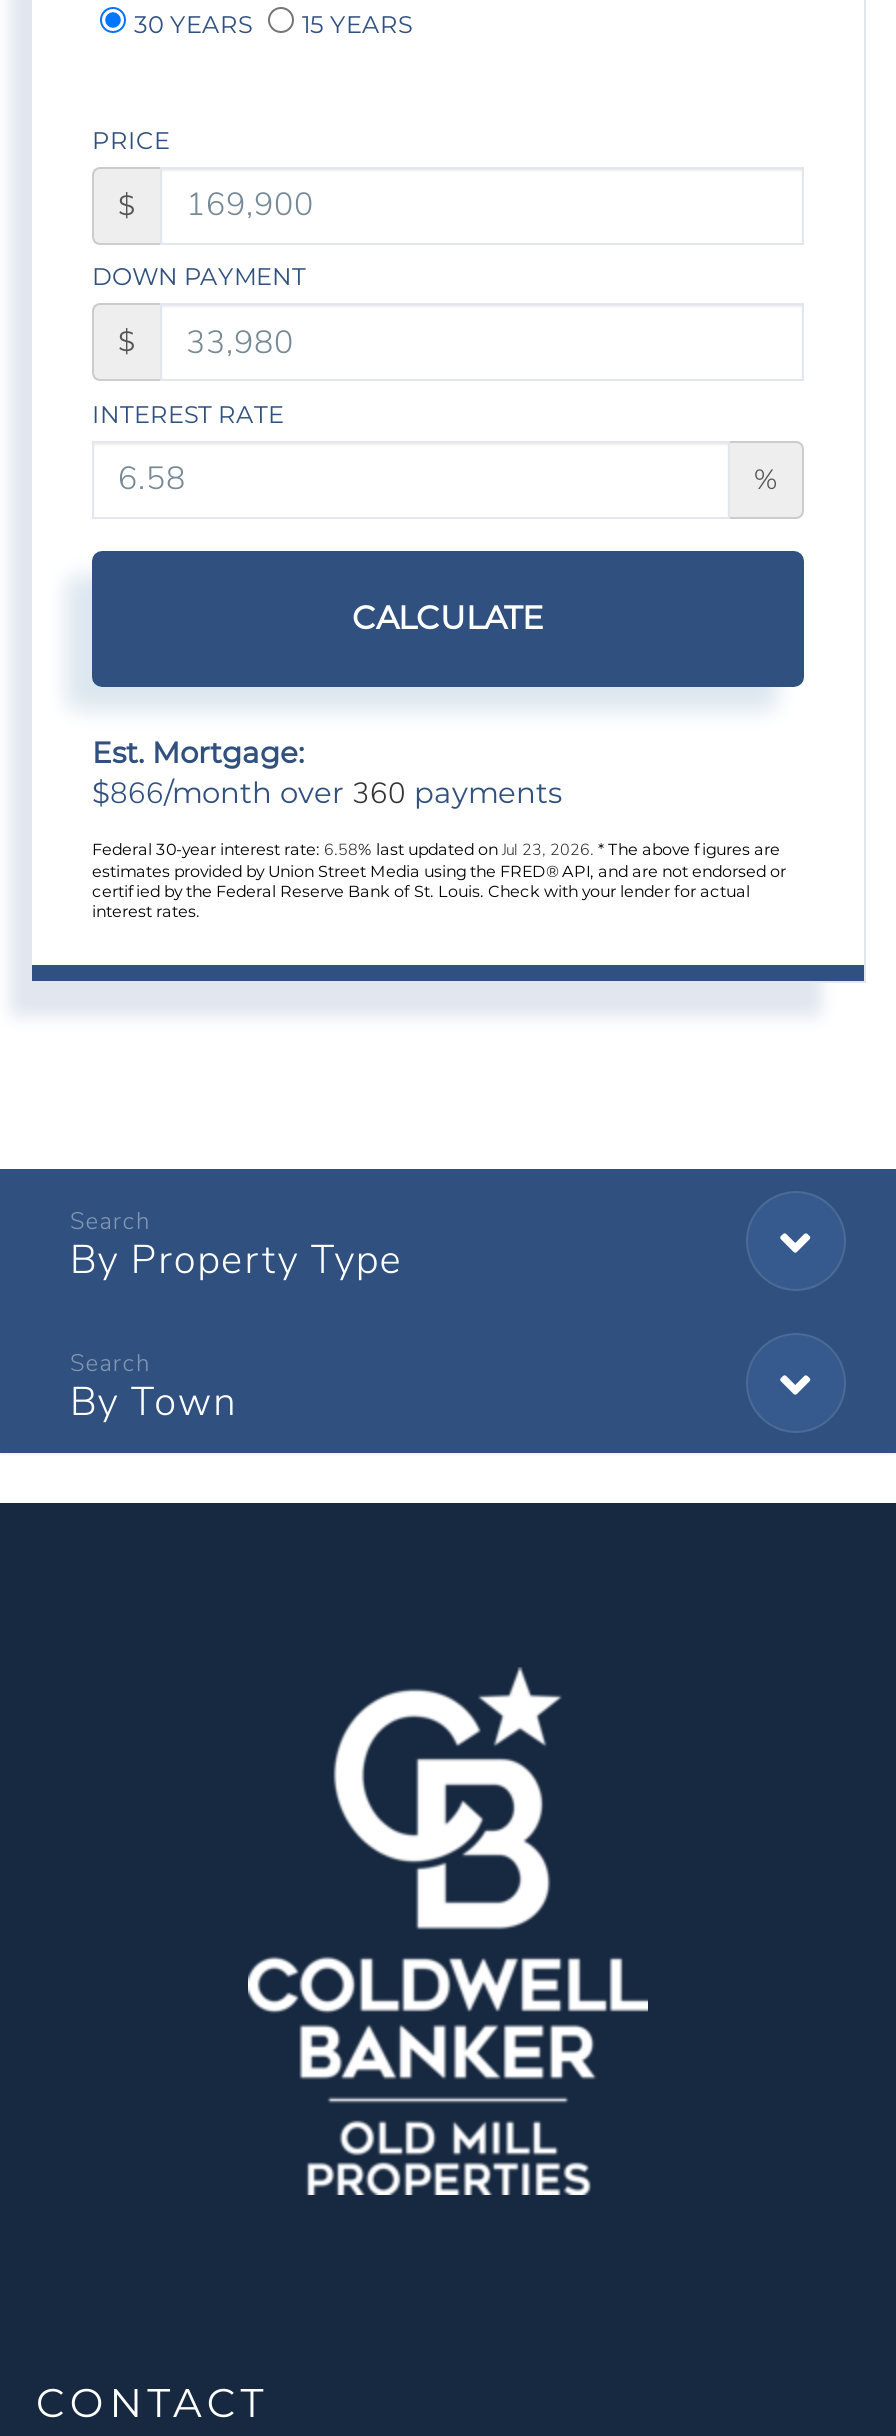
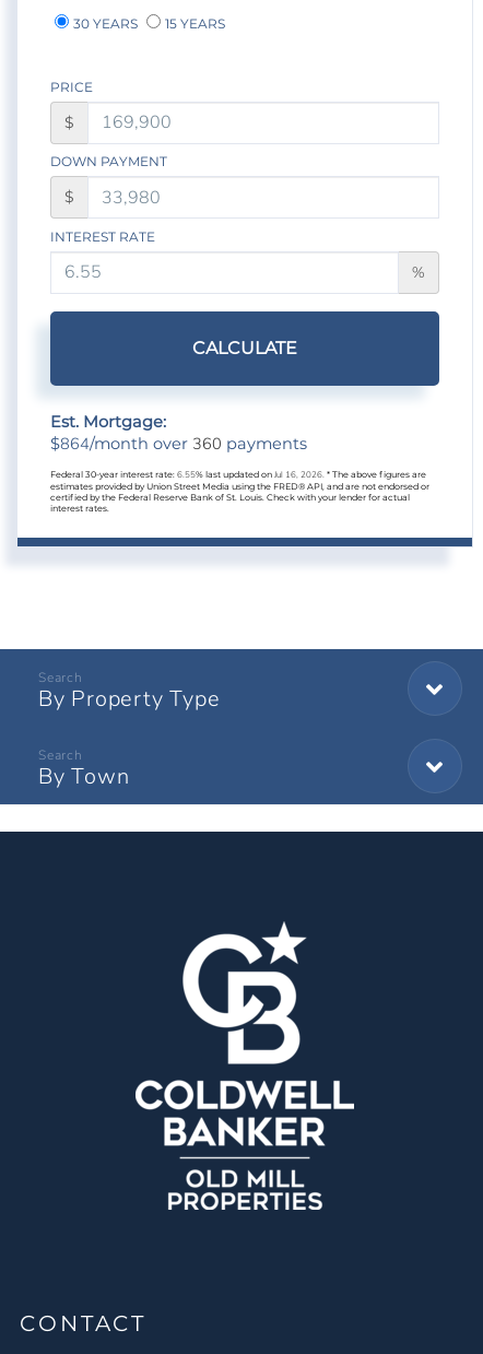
- $866/month over 360 payments
+ $864/month over 360 payments

- Federal 30-year interest rate: 6.58% last updated on Jul 23, 2026. * The above figures are
+ Federal 30-year interest rate: 6.55% last updated on Jul 16, 2026. * The above figures are
